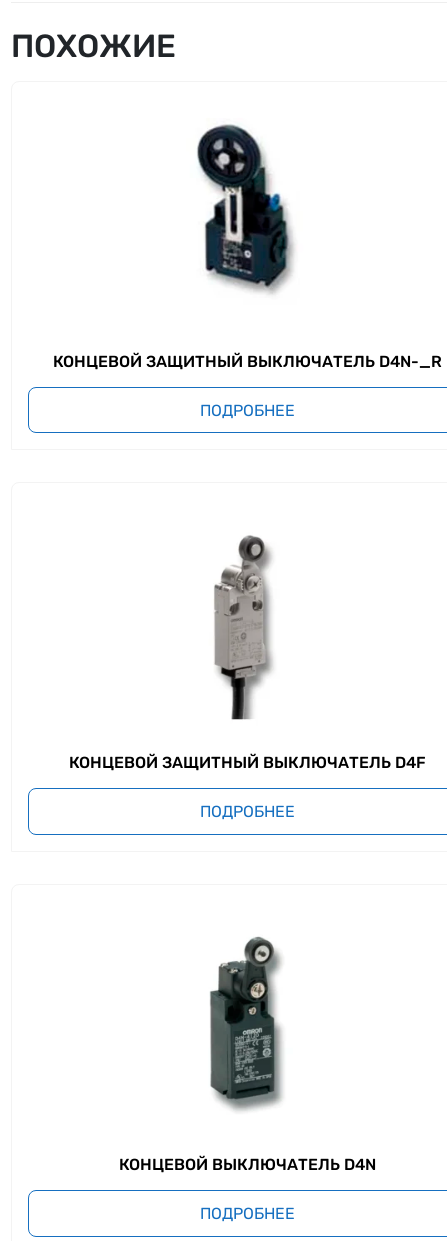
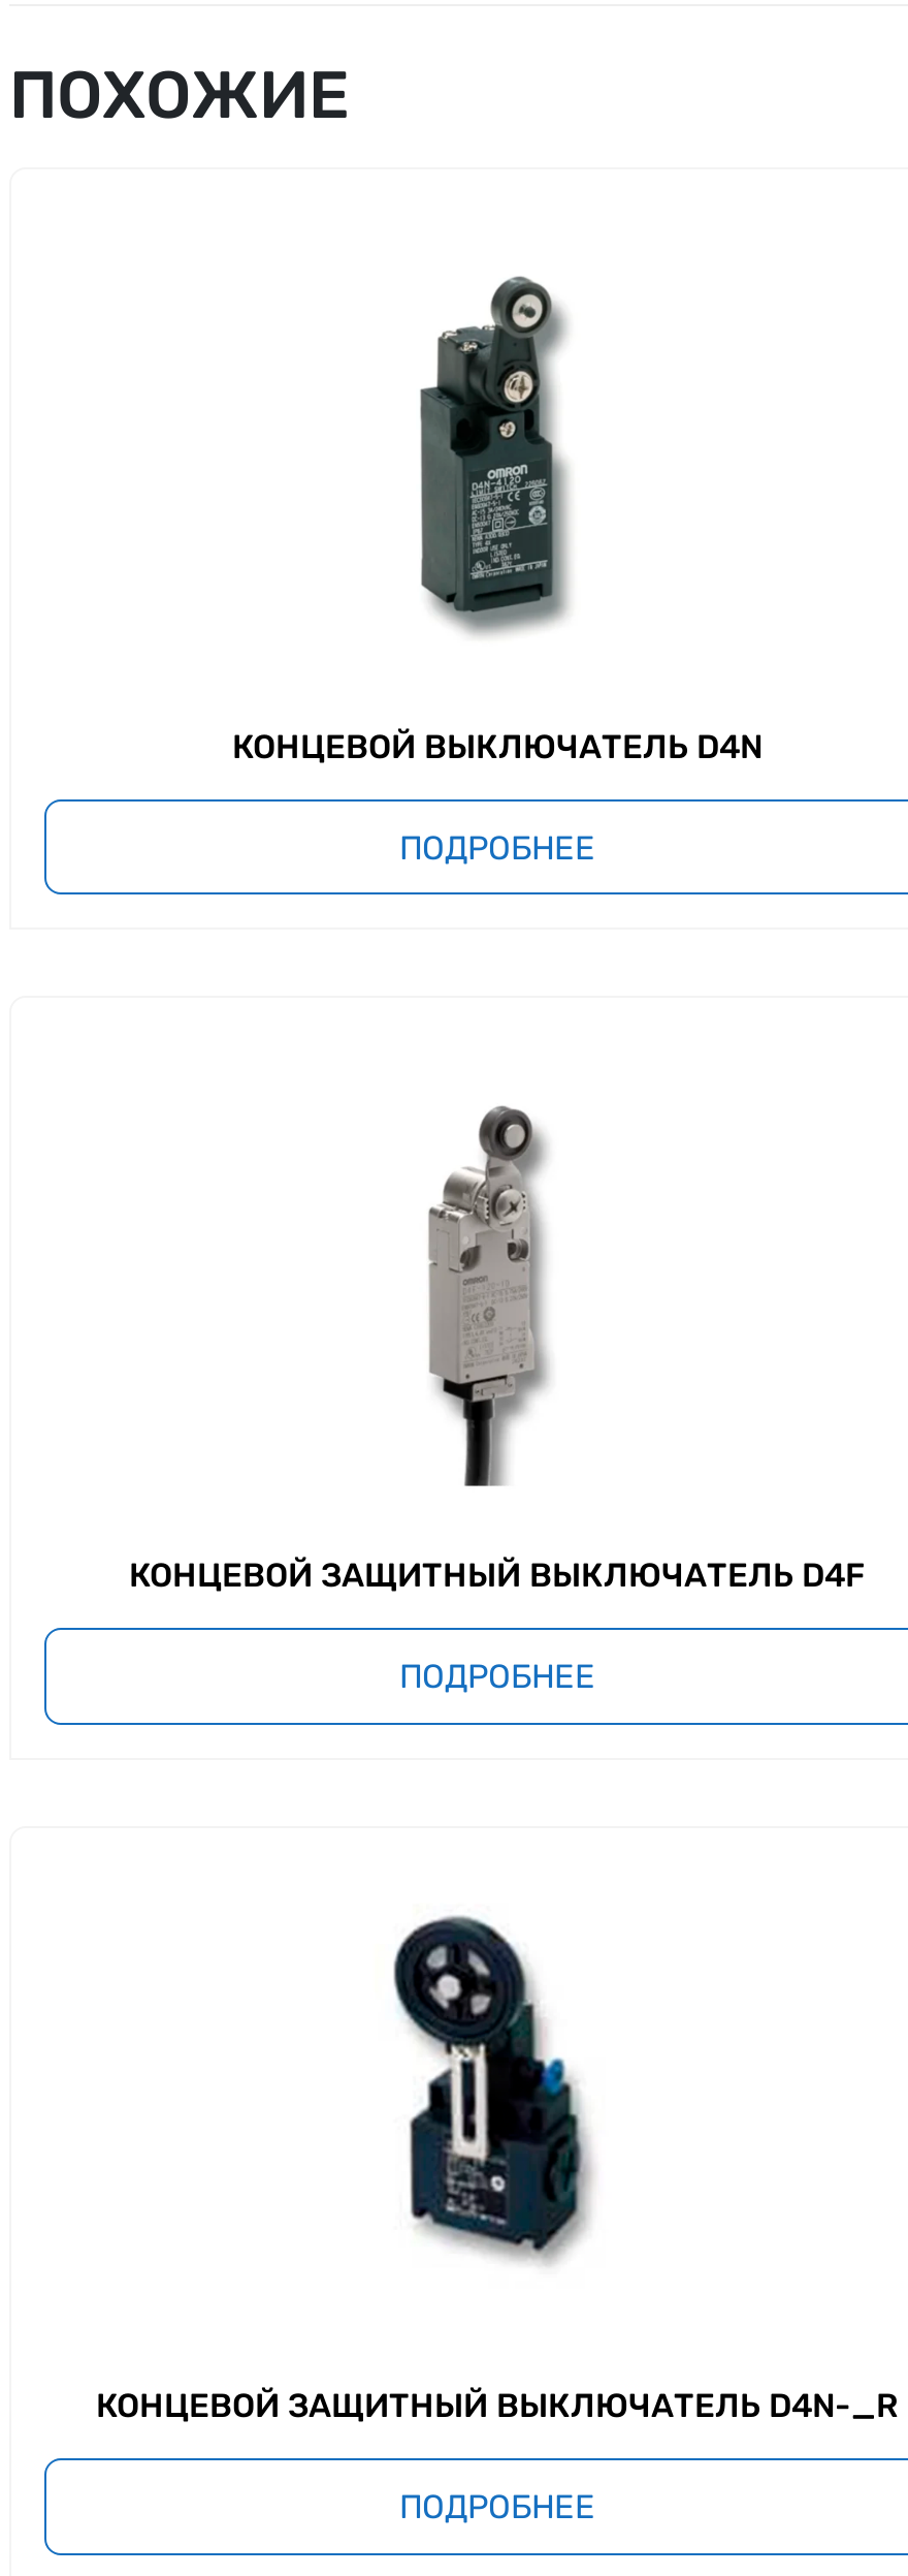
moved down: [image]

moved down: КОНЦЕВОЙ ЗАЩИТНЫЙ ВЫКЛЮЧАТЕЛЬ D4N-_R

moved up: [image]

moved up: КОНЦЕВОЙ ВЫКЛЮЧАТЕЛЬ D4N
